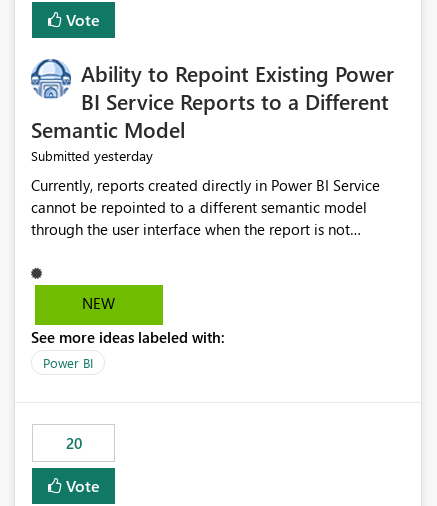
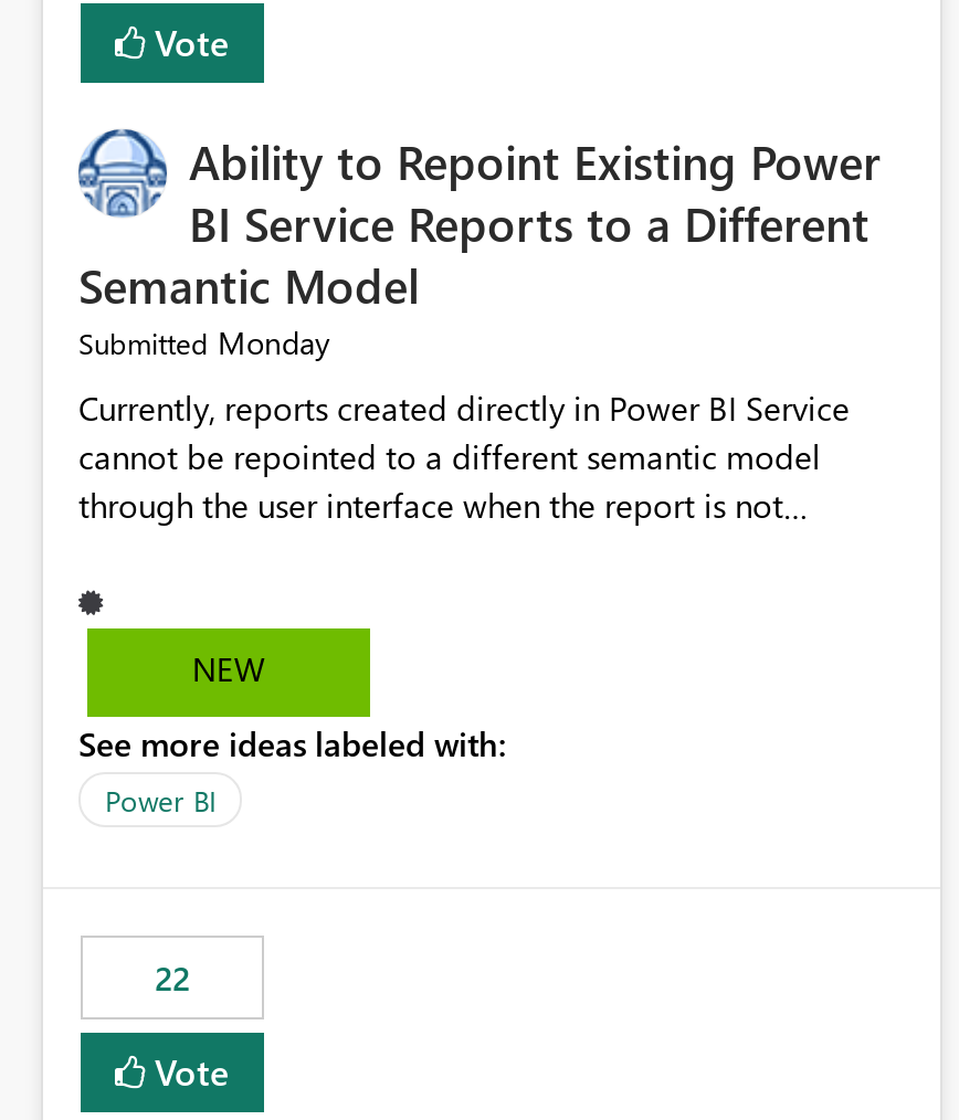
- Submitted yesterday
+ Submitted Monday

- 20
+ 22
